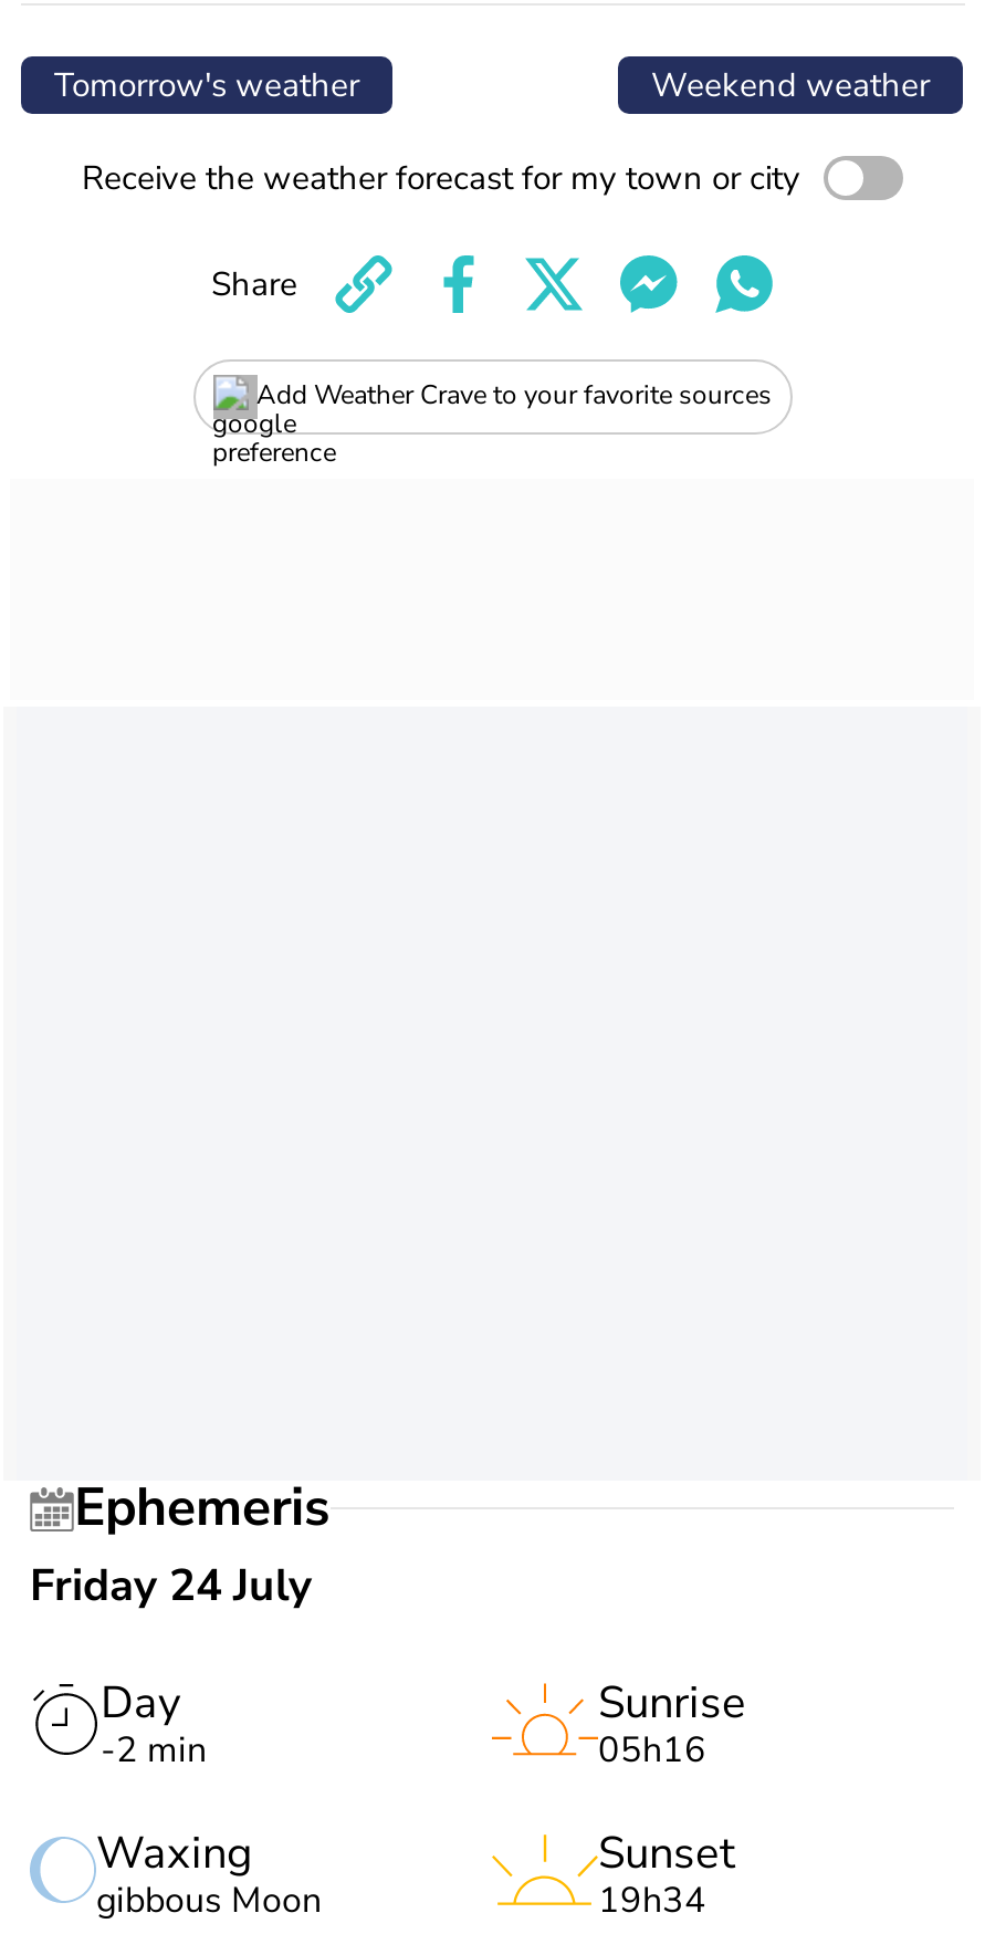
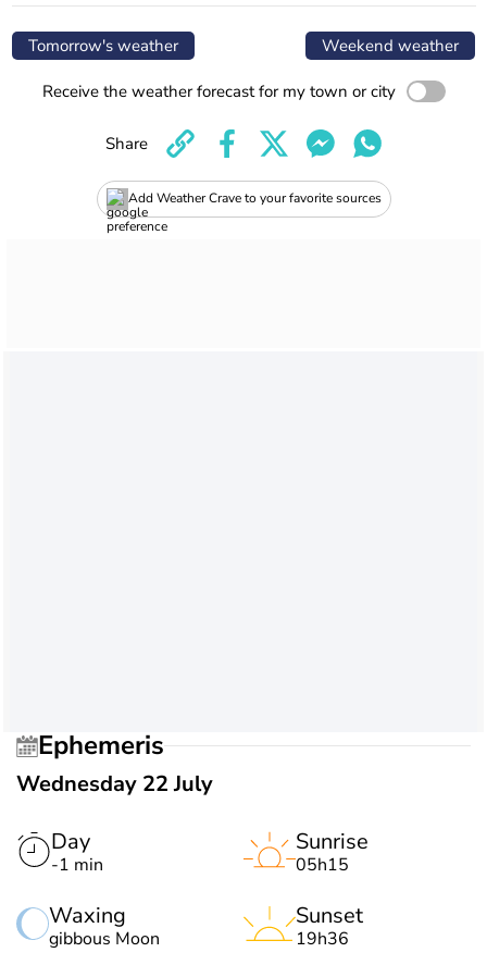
- Friday 24 July
+ Wednesday 22 July

- -2 min
+ -1 min

- 05h16
+ 05h15

- 19h34
+ 19h36
